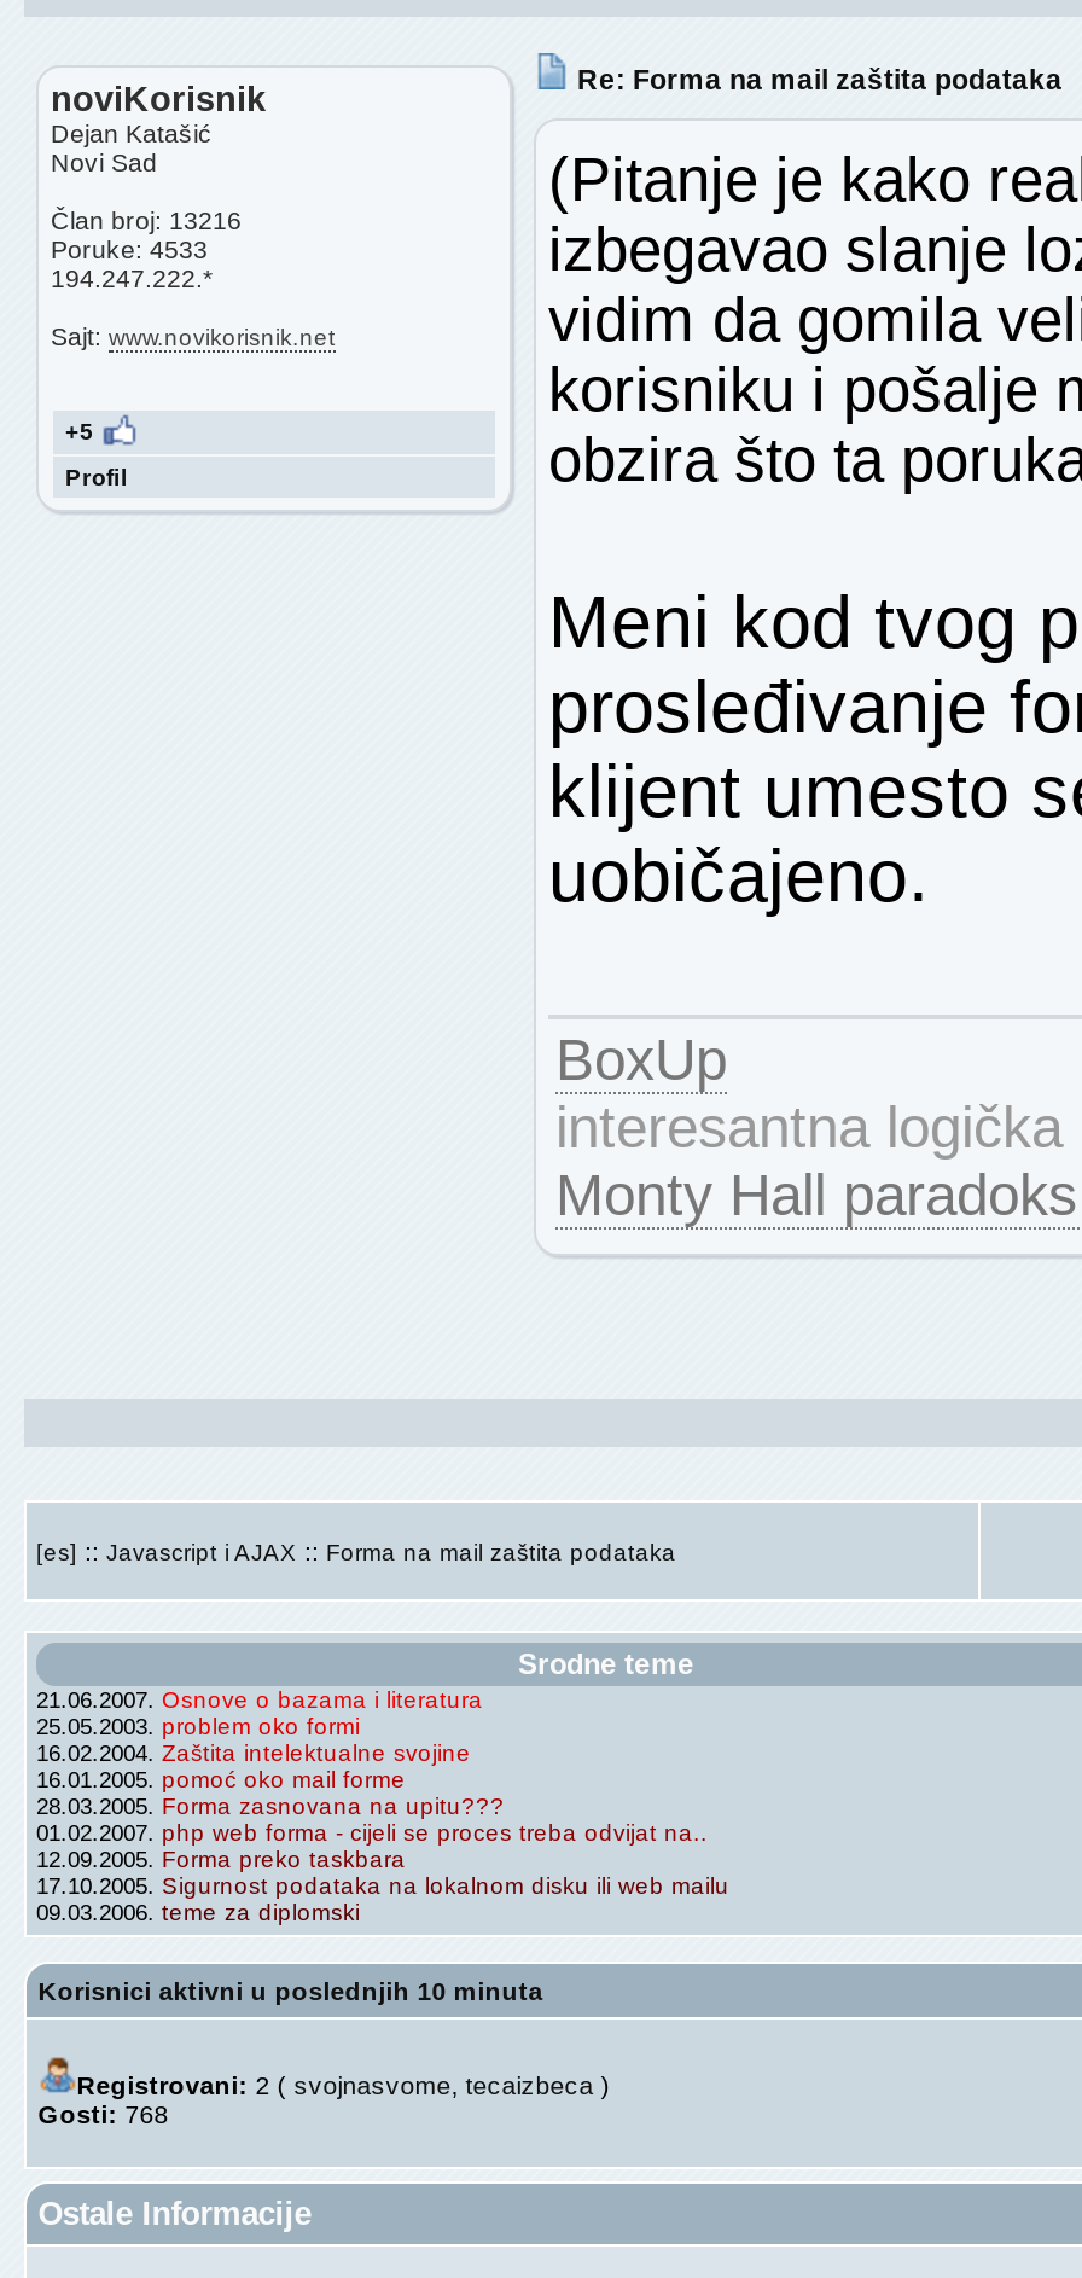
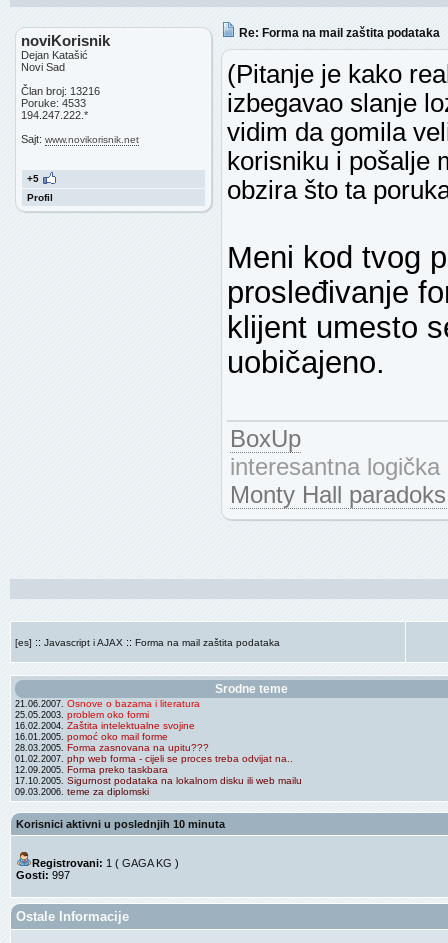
- Registrovani: 2 (svojnasvome, tecaizbeca)
+ Registrovani: 1 (GAGA KG)

- Gosti:768
+ Gosti:997
